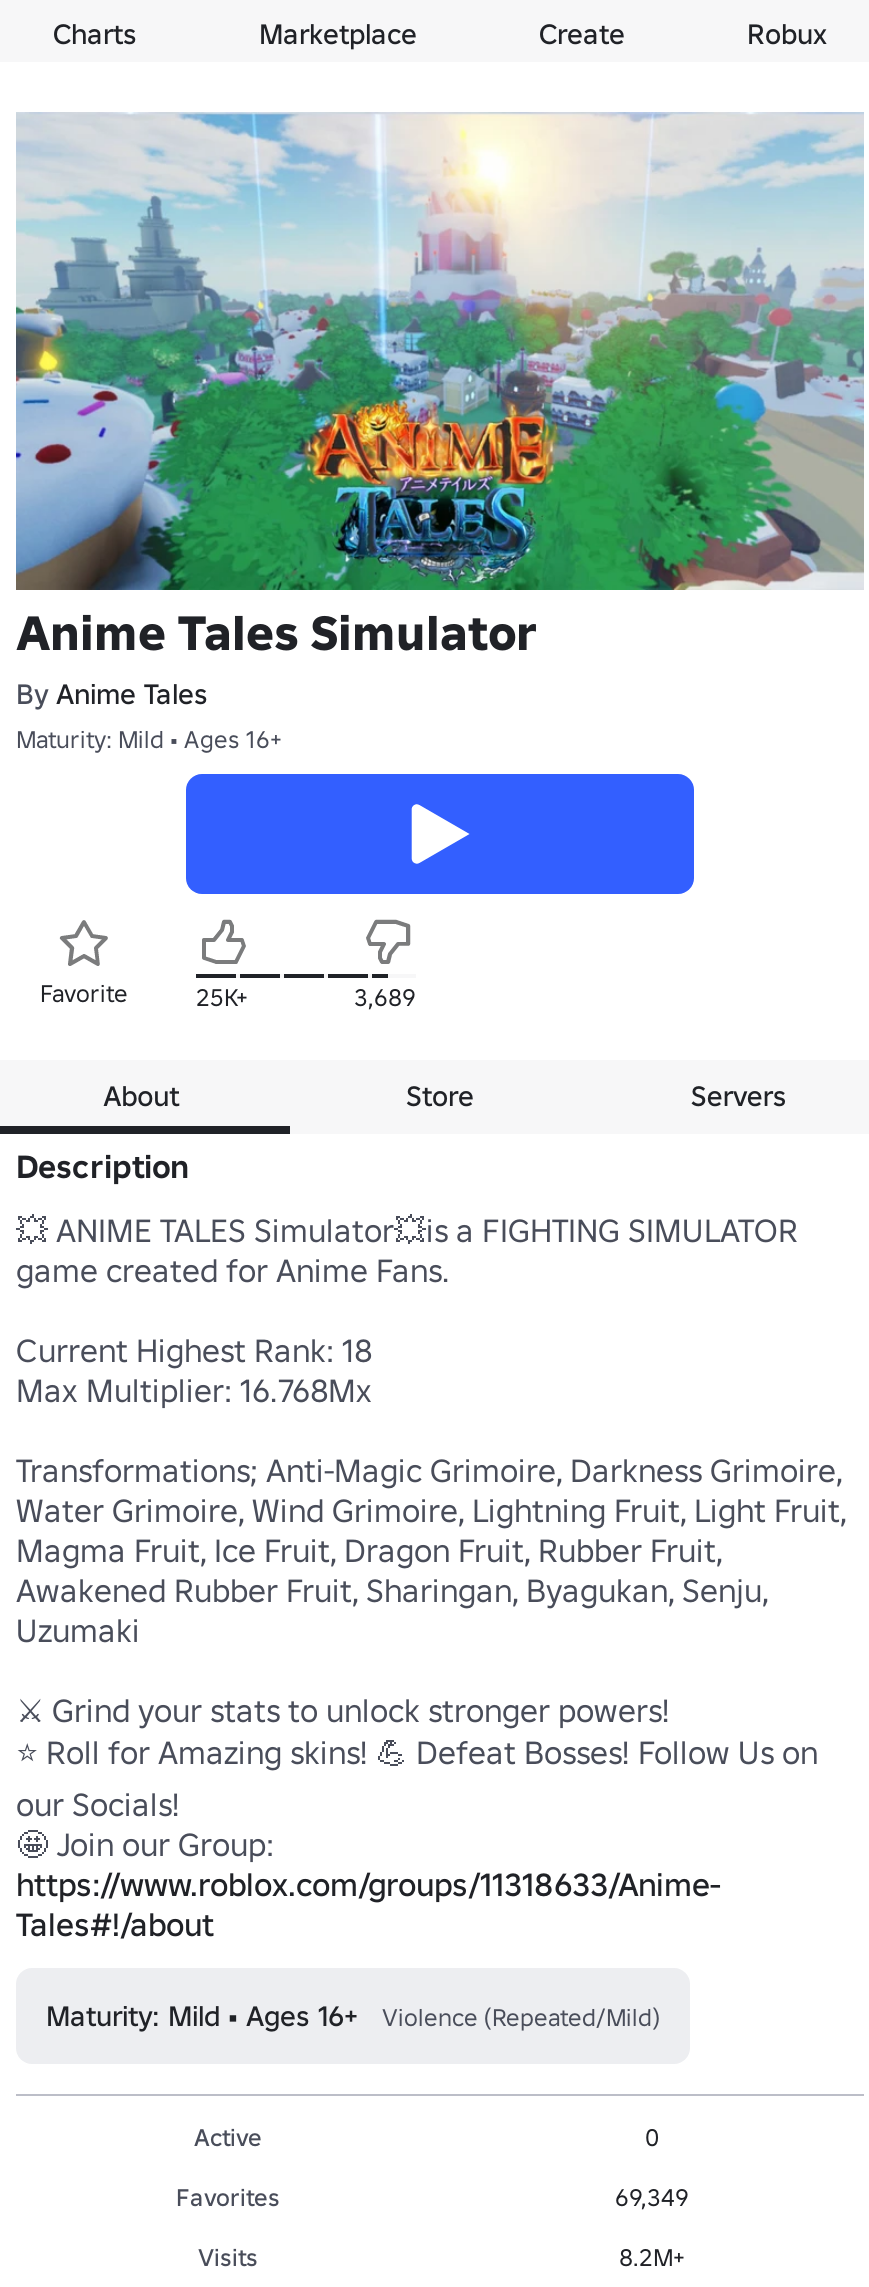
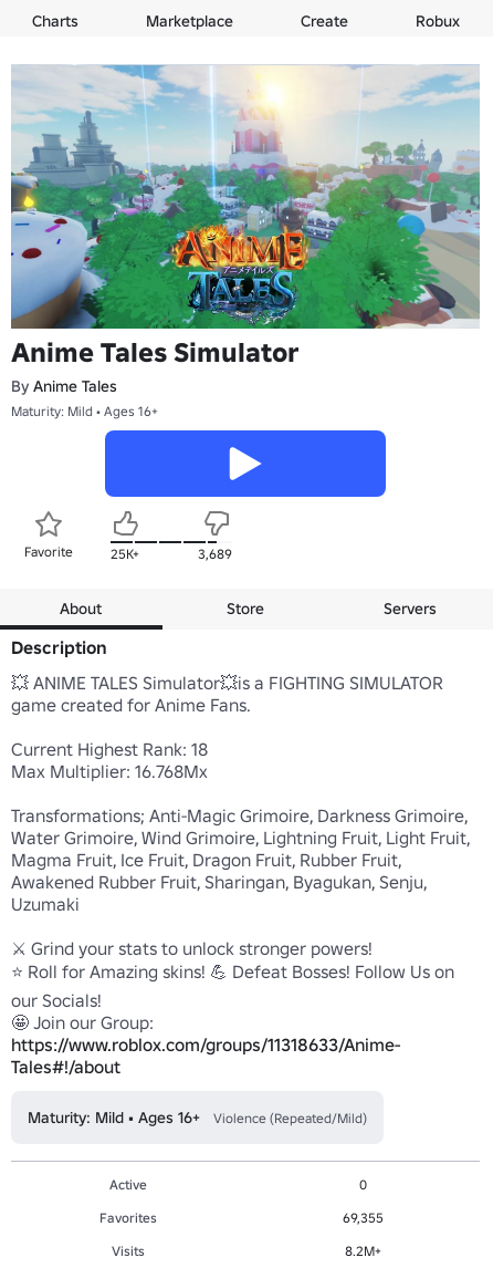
- 69,349
+ 69,355
